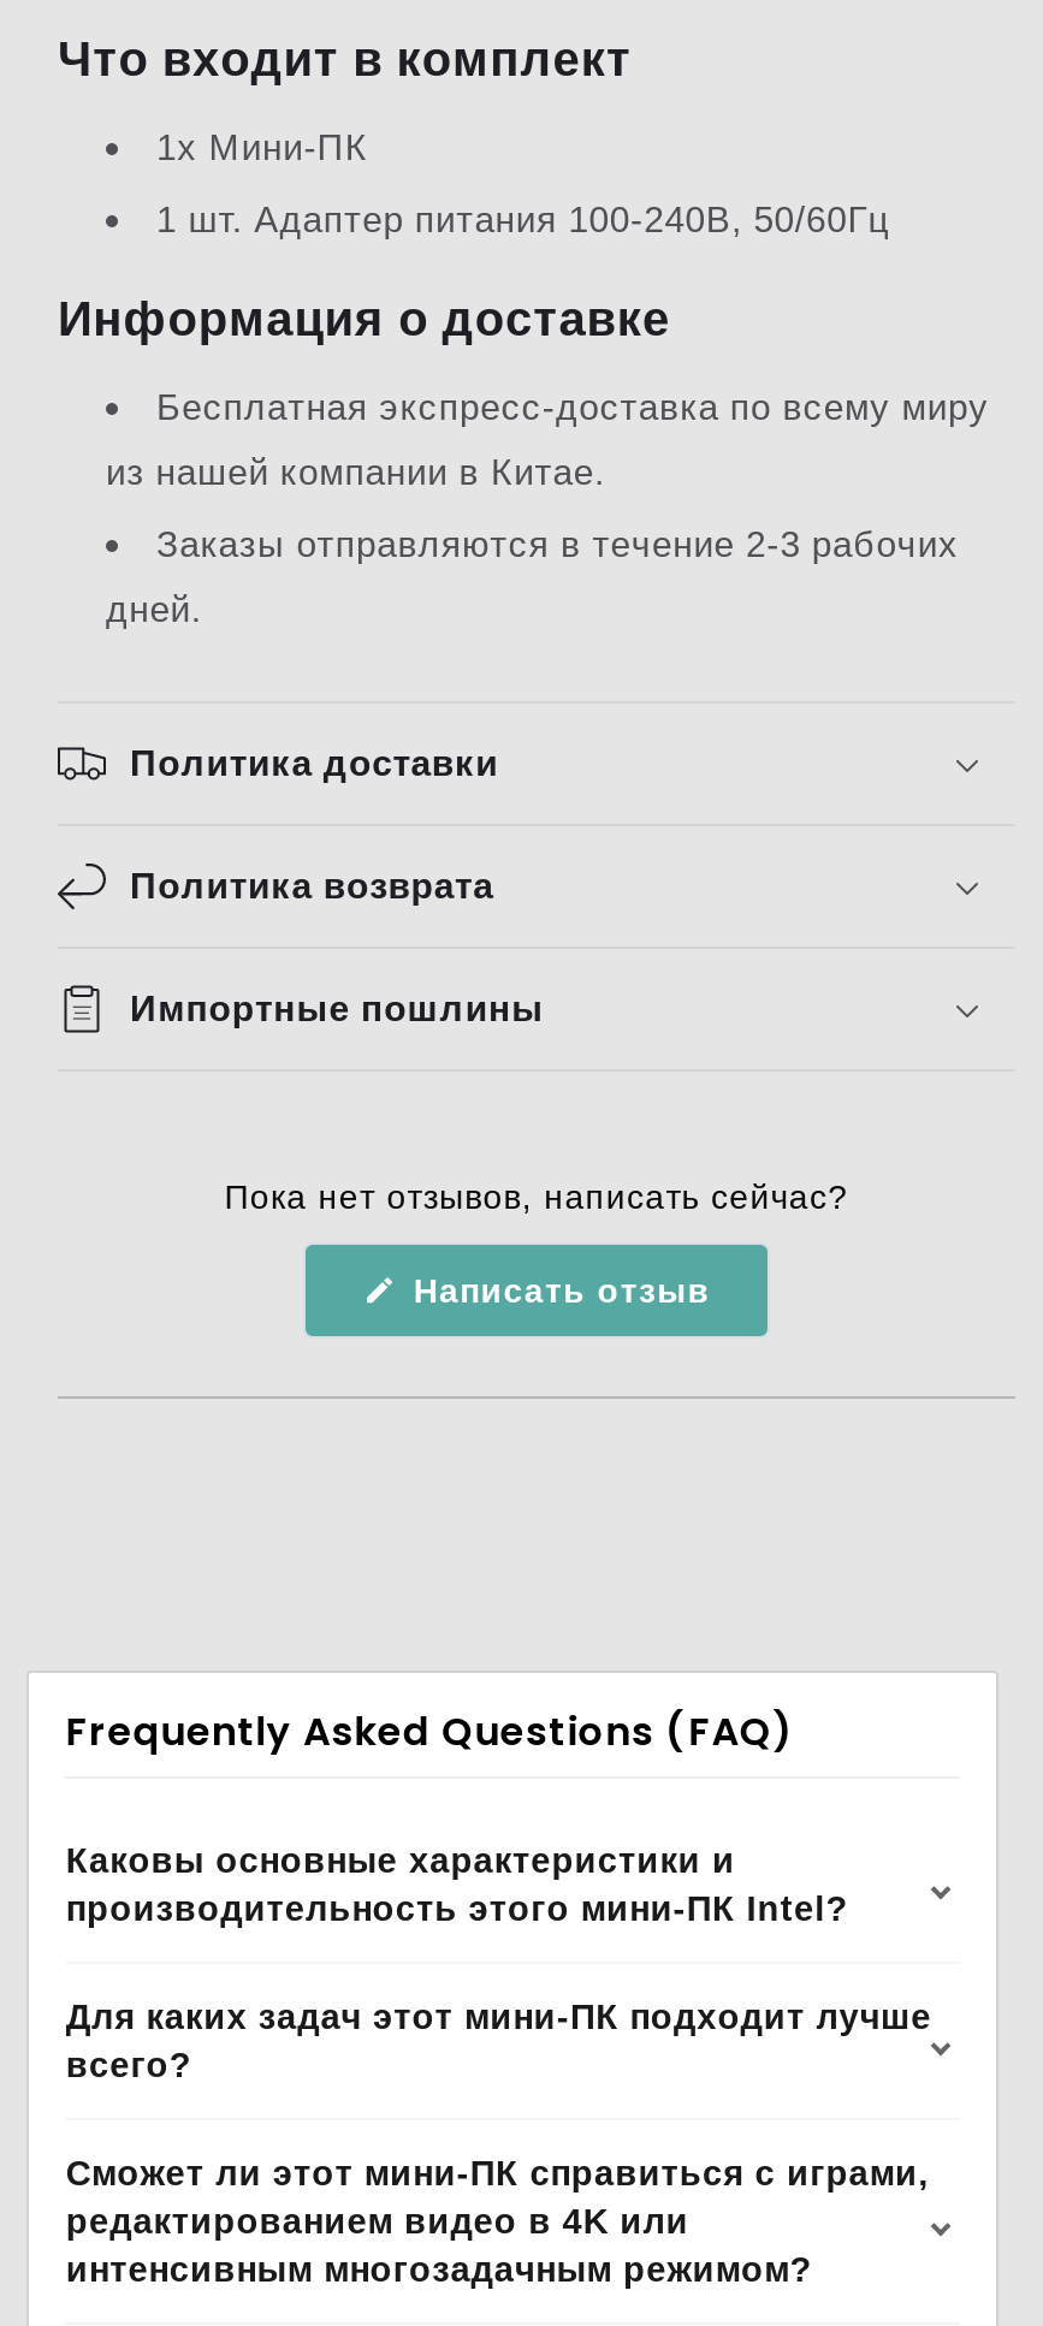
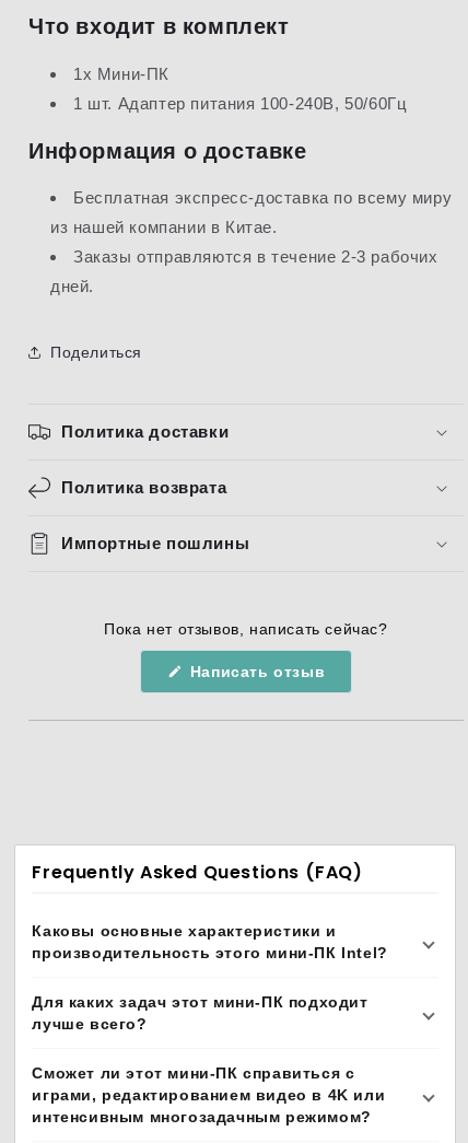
+ Поделиться
